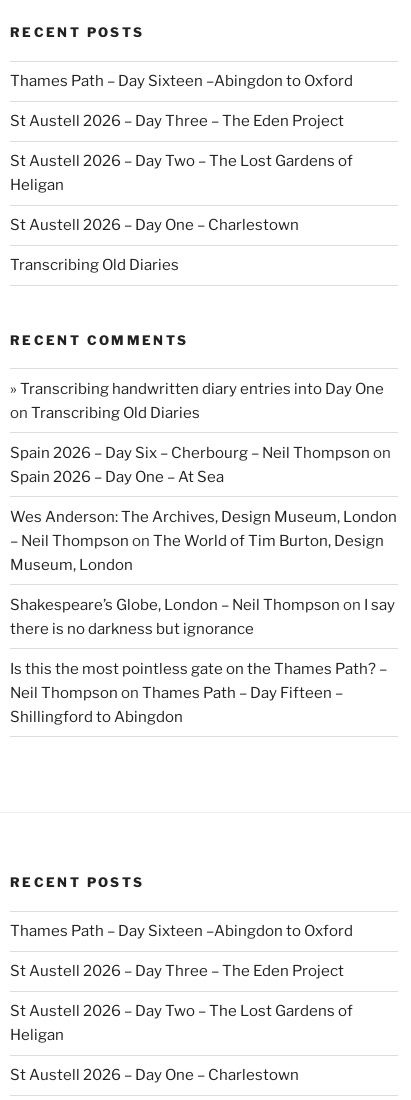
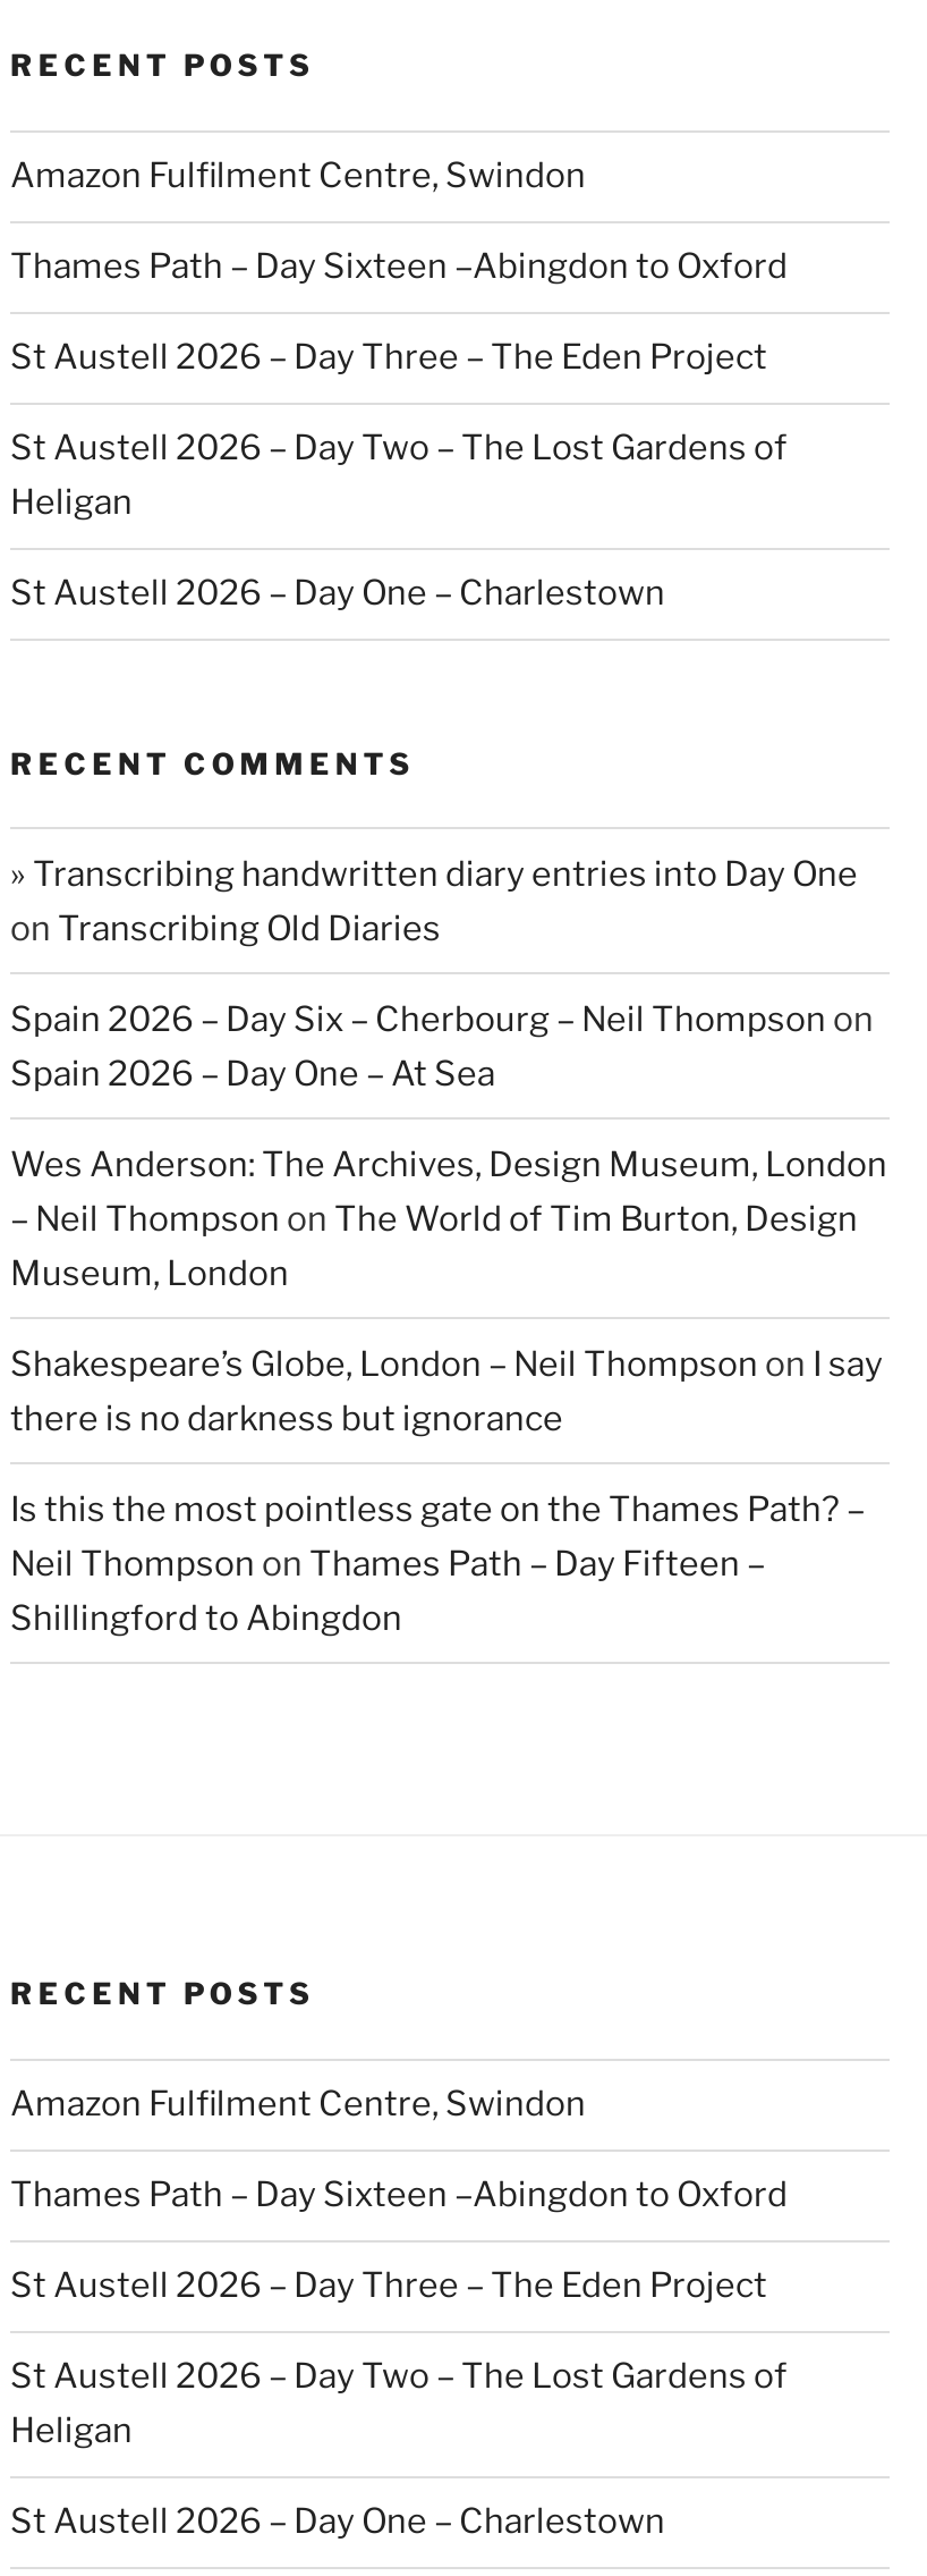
+ Amazon Fulfilment Centre, Swindon

- Transcribing Old Diaries

+ Amazon Fulfilment Centre, Swindon
